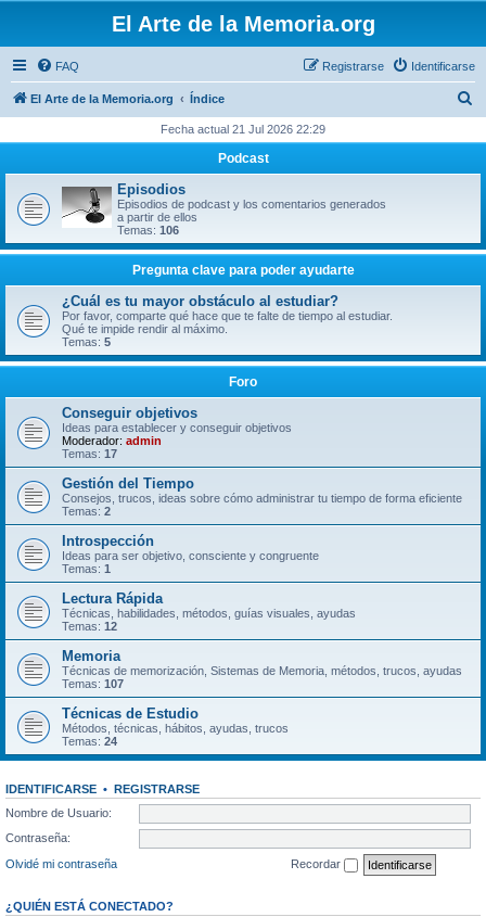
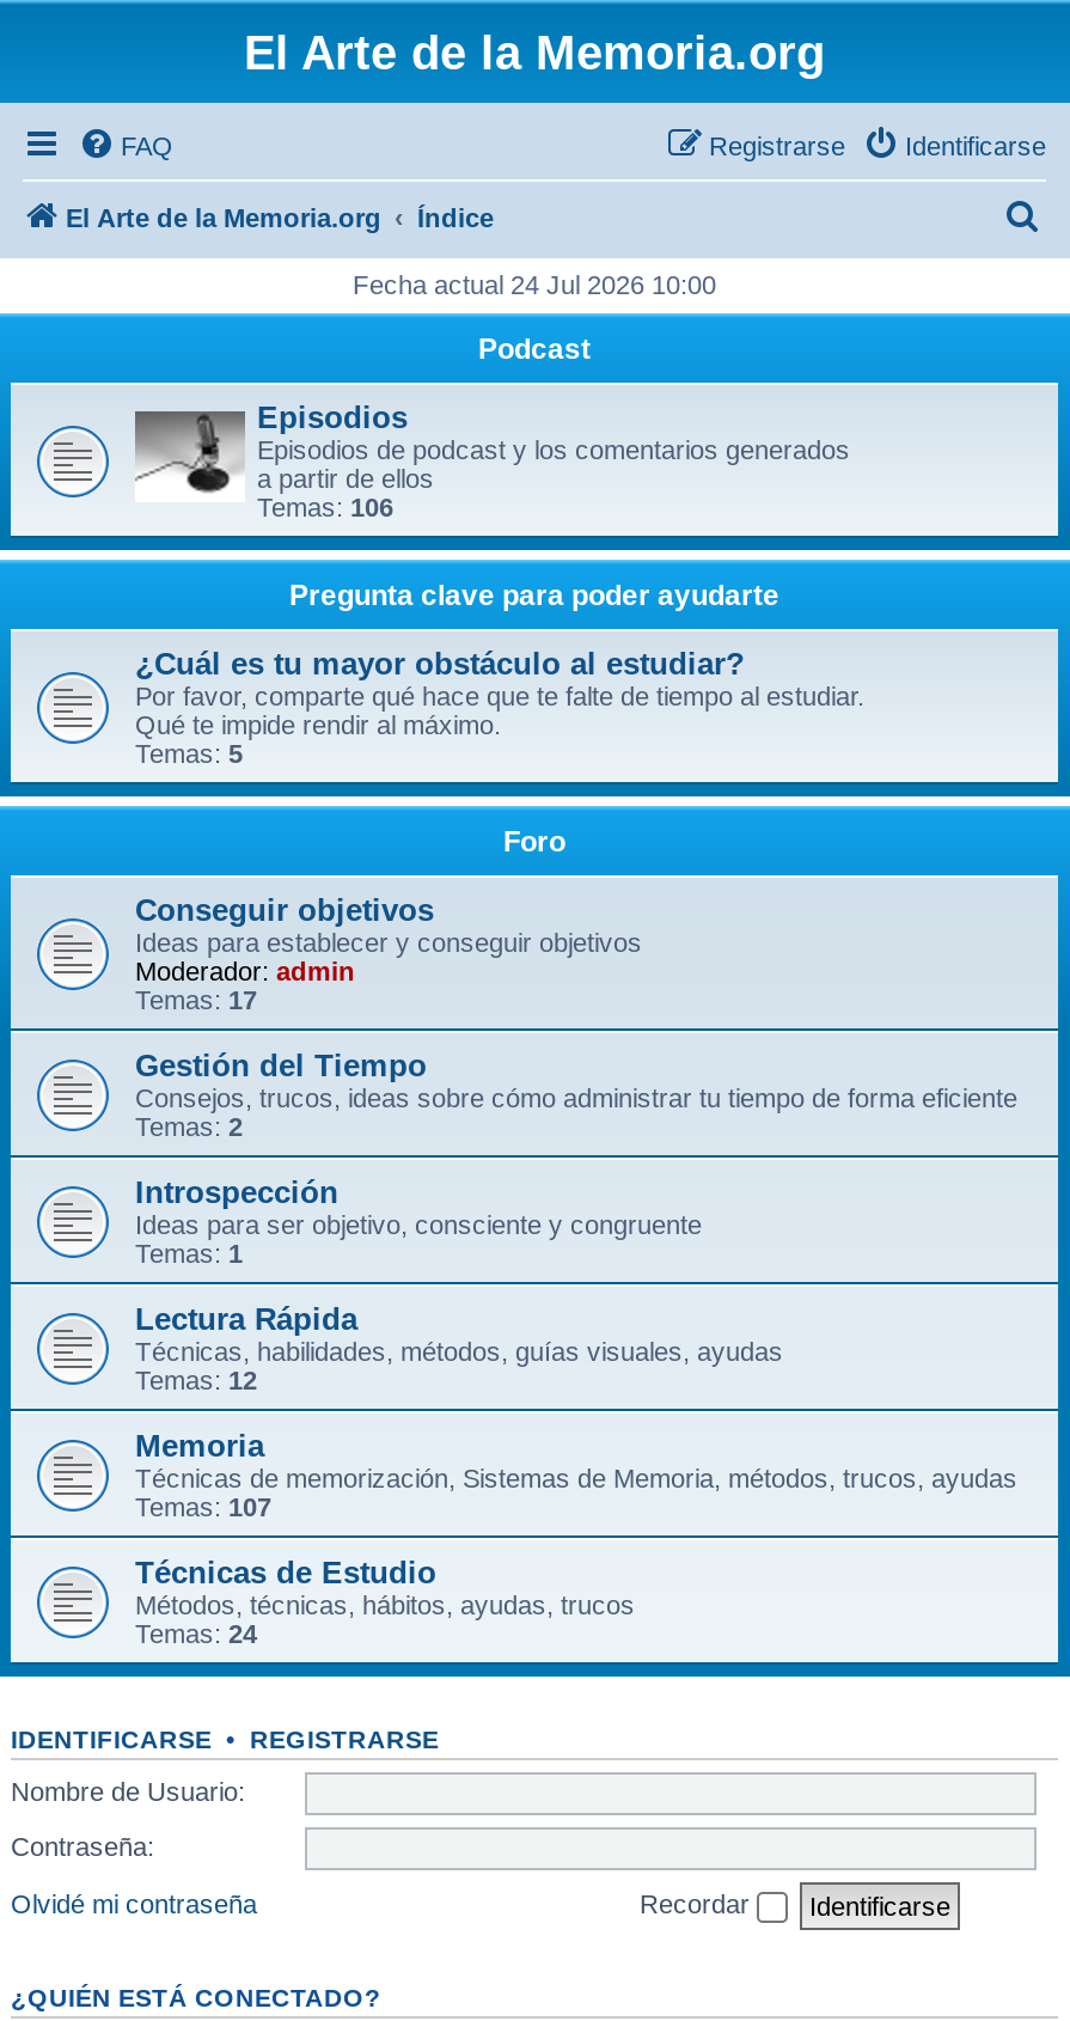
- Fecha actual 21 Jul 2026 22:29
+ Fecha actual 24 Jul 2026 10:00
